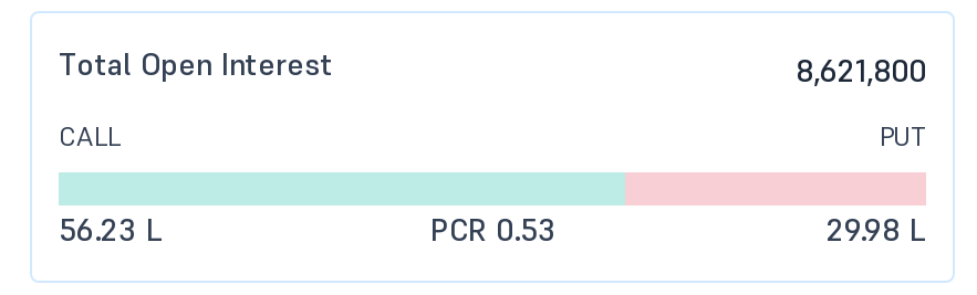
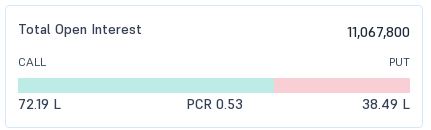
- 8,621,800
+ 11,067,800

- 56.23 L
+ 72.19 L

- 29.98 L
+ 38.49 L
